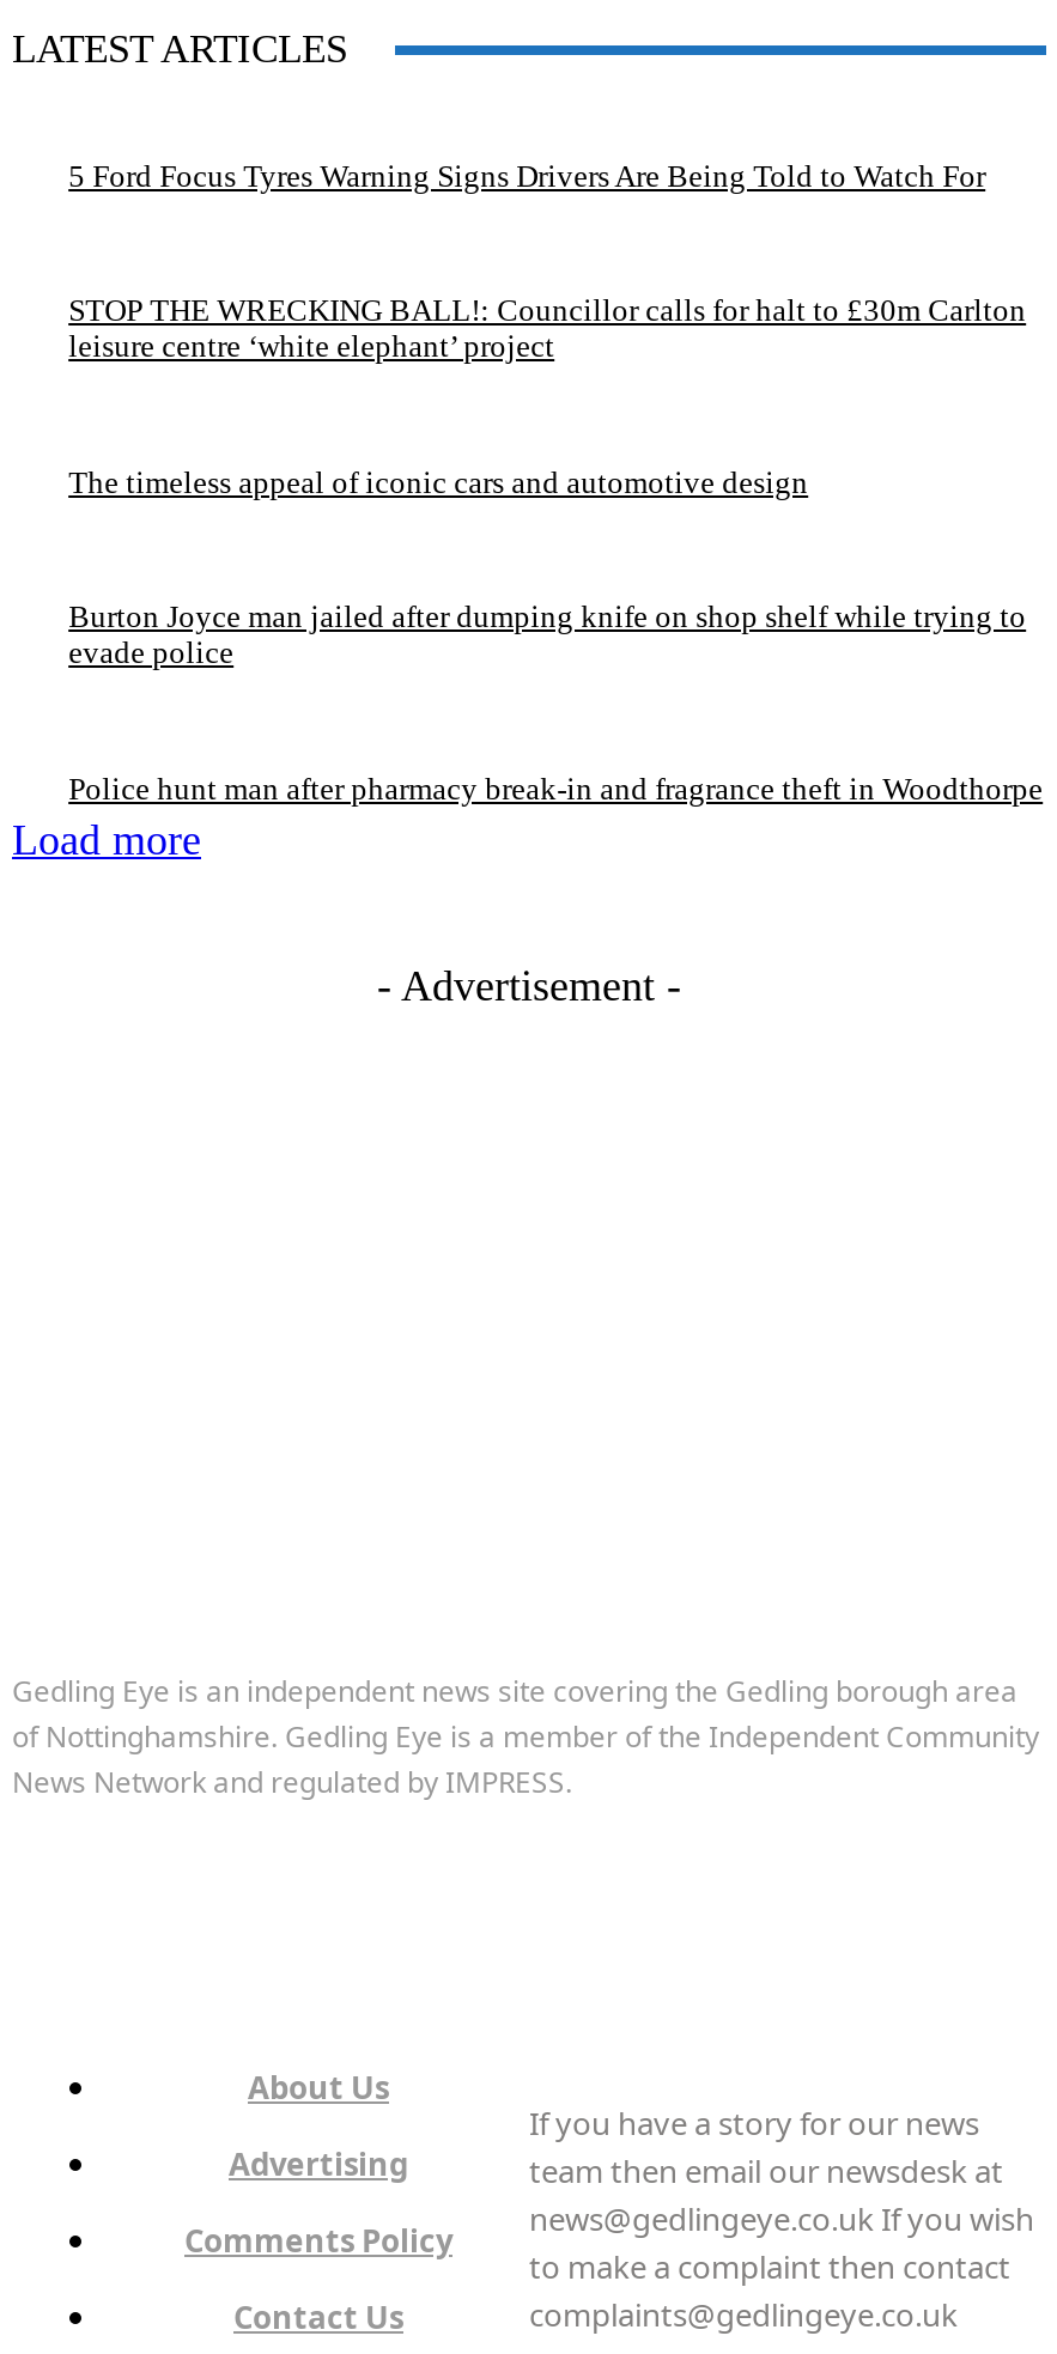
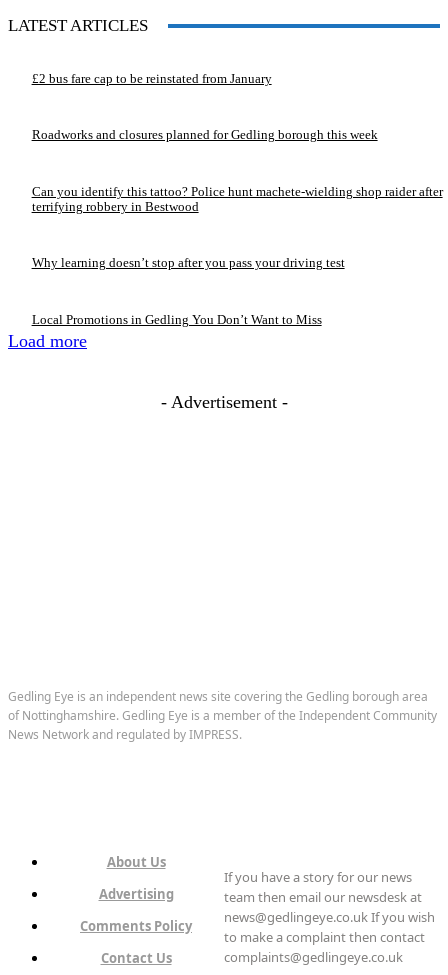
- 5 Ford Focus Tyres Warning Signs Drivers Are Being Told to Watch For
+ £2 bus fare cap to be reinstated from January

- STOP THE WRECKING BALL!: Councillor calls for halt to £30m Carlton
- leisure centre ‘white elephant’ project
+ Roadworks and closures planned for Gedling borough this week

- The timeless appeal of iconic cars and automotive design
+ Can you identify this tattoo? Police hunt machete-wielding shop raider after
+ terrifying robbery in Bestwood

- Burton Joyce man jailed after dumping knife on shop shelf while trying to
- evade police
+ Why learning doesn’t stop after you pass your driving test

- Police hunt man after pharmacy break‑in and fragrance theft in Woodthorpe
+ Local Promotions in Gedling You Don’t Want to Miss
